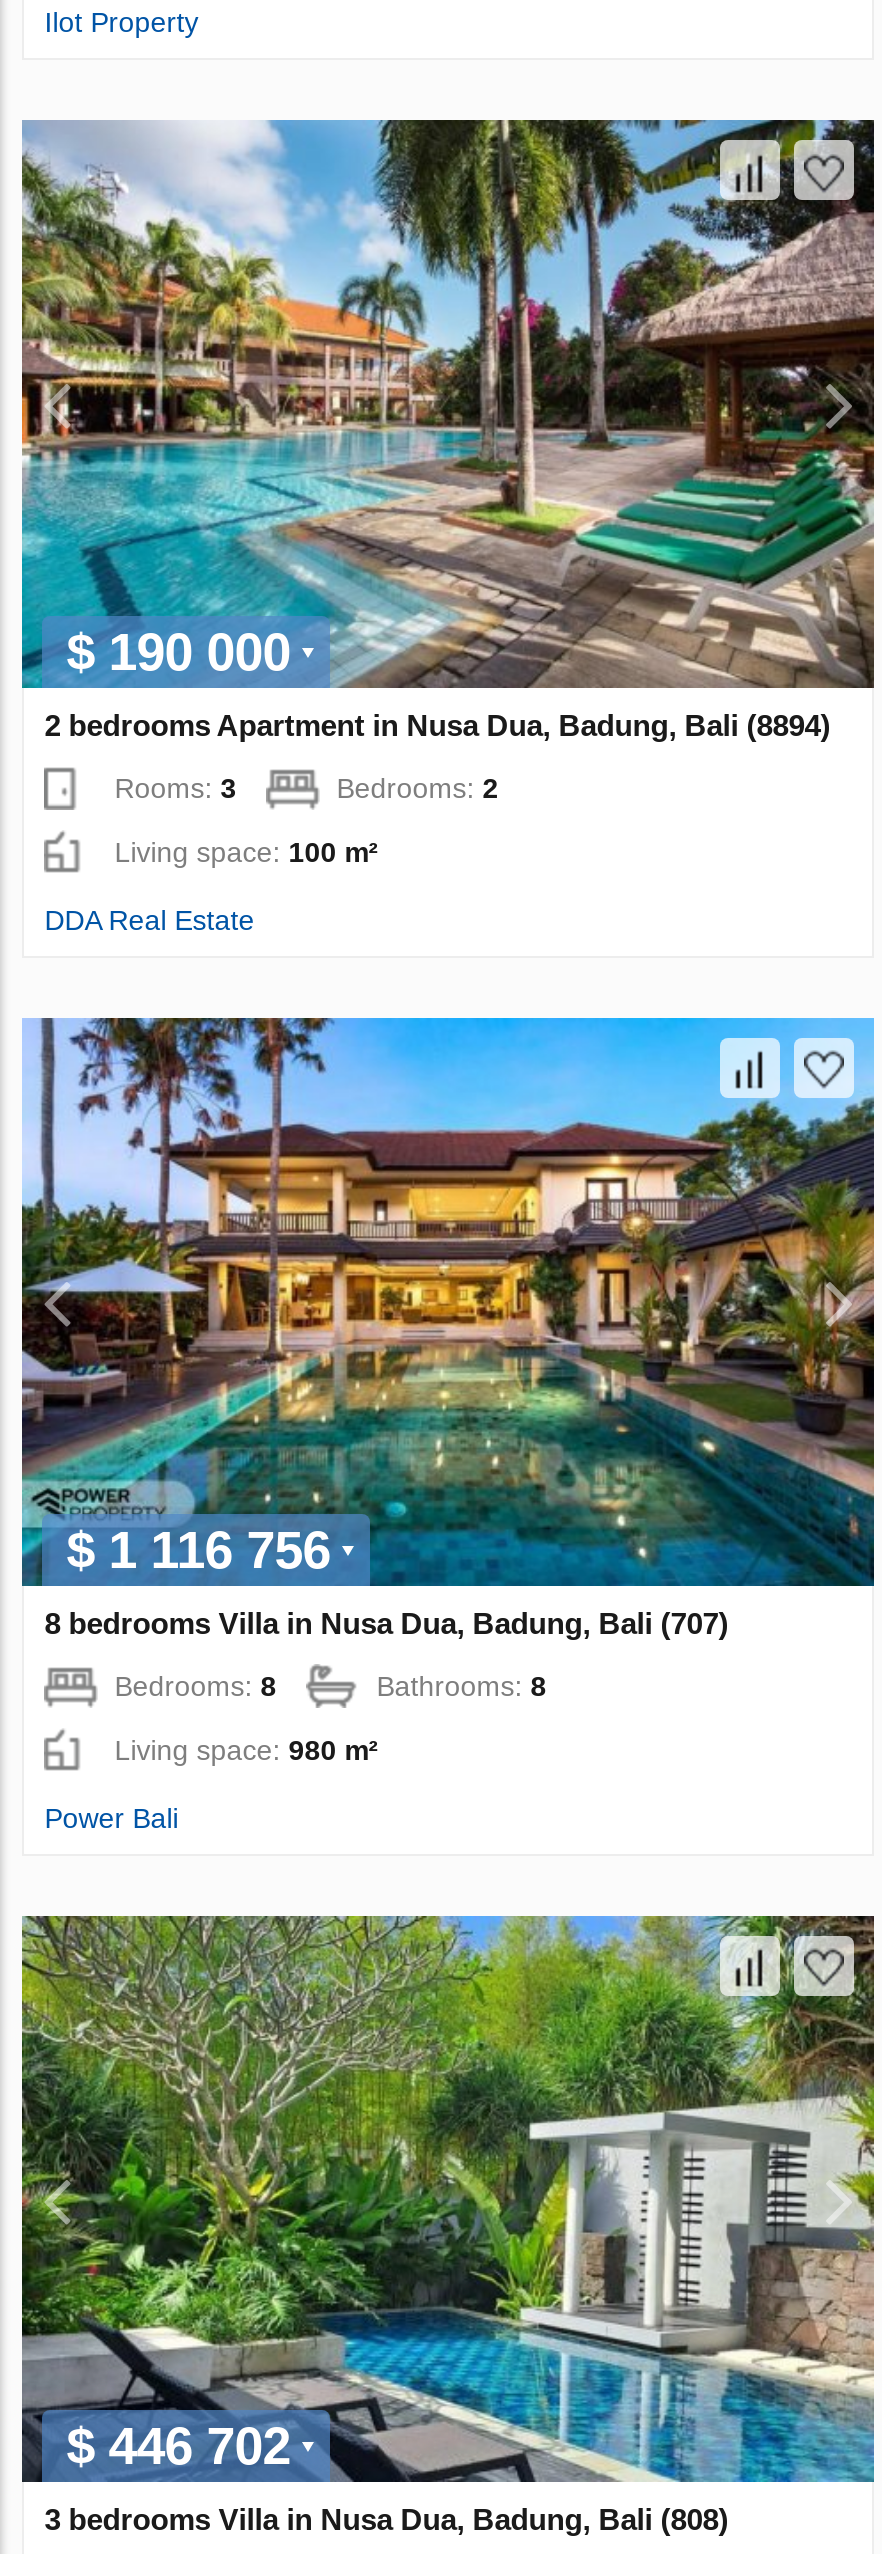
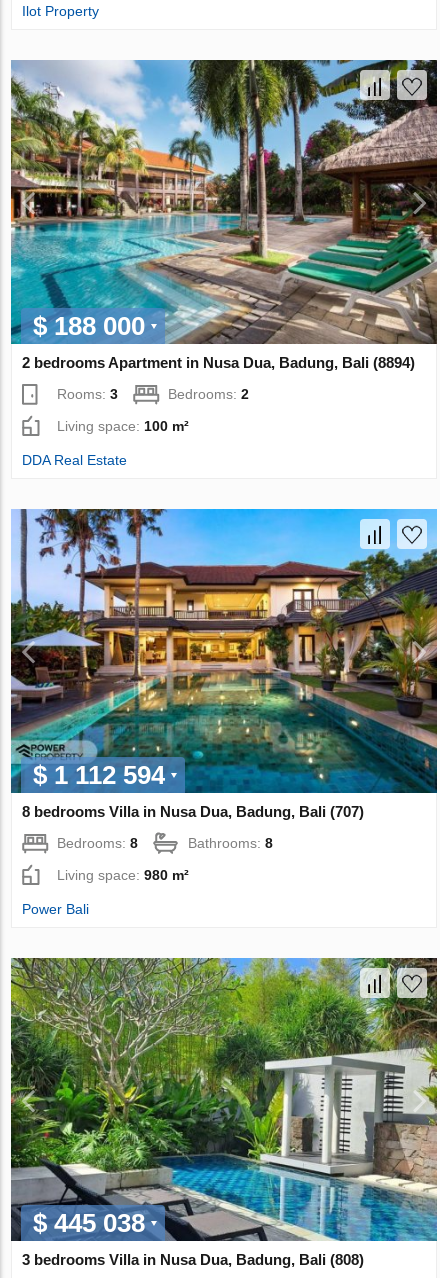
- $ 190 000
+ $ 188 000

- $ 1 116 756
+ $ 1 112 594

- $ 446 702
+ $ 445 038
